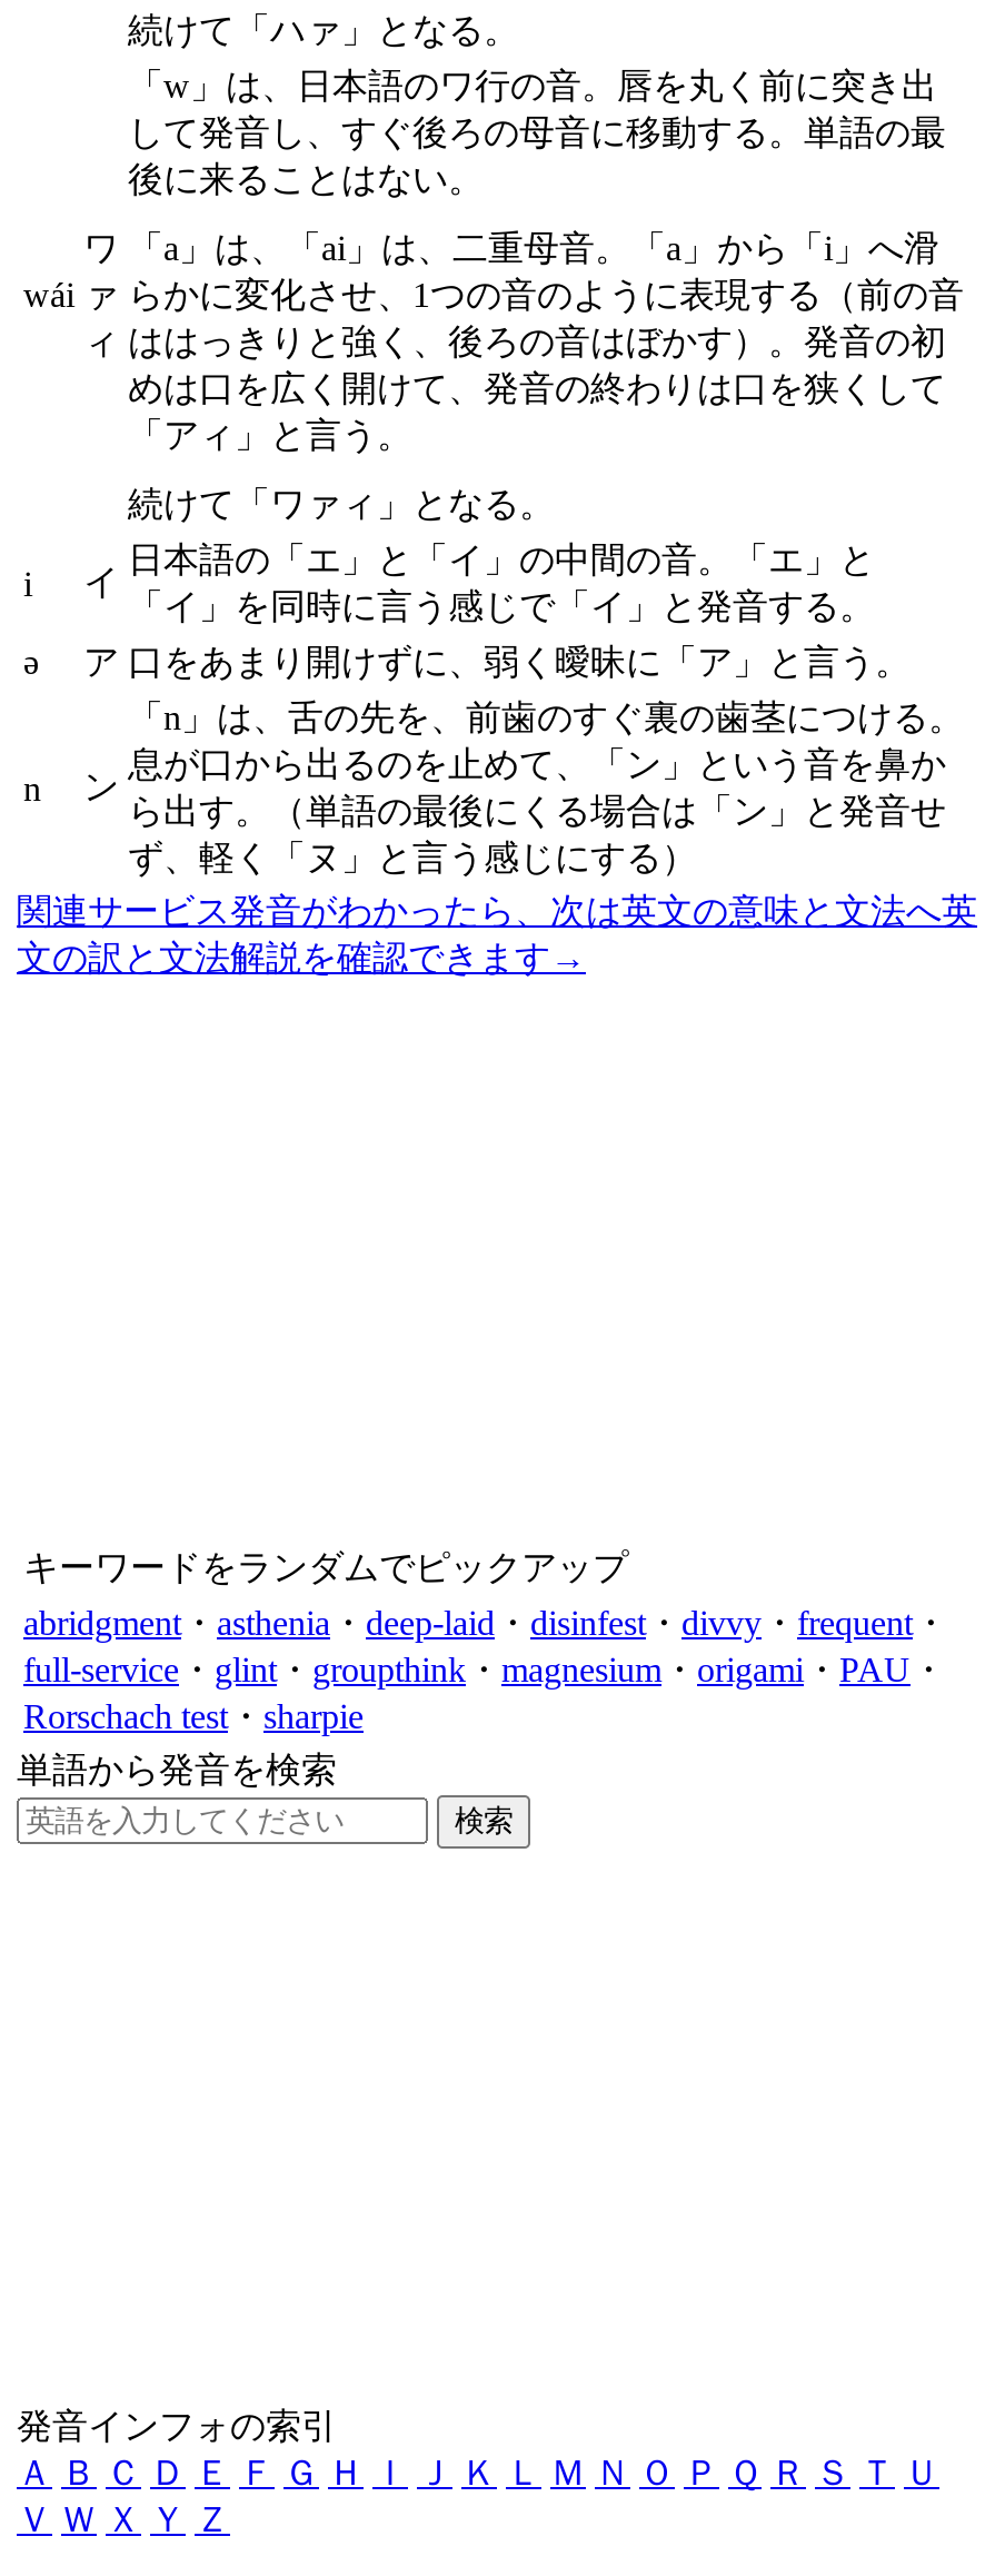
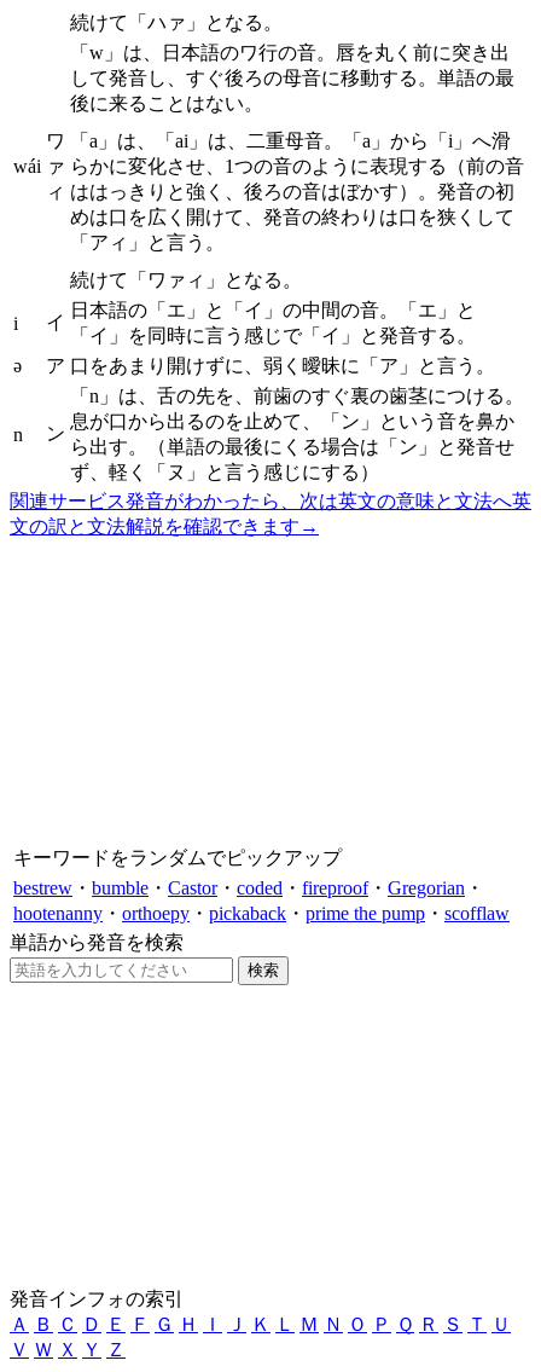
- abridgment・asthenia・deep-laid・disinfest・divvy・frequent・
- full-service・glint・groupthink・magnesium・origami・PAU・
- Rorschach test・sharpie
+ bestrew・bumble・Castor・coded・fireproof・Gregorian・
+ hootenanny・orthoepy・pickaback・prime the pump・scofflaw
